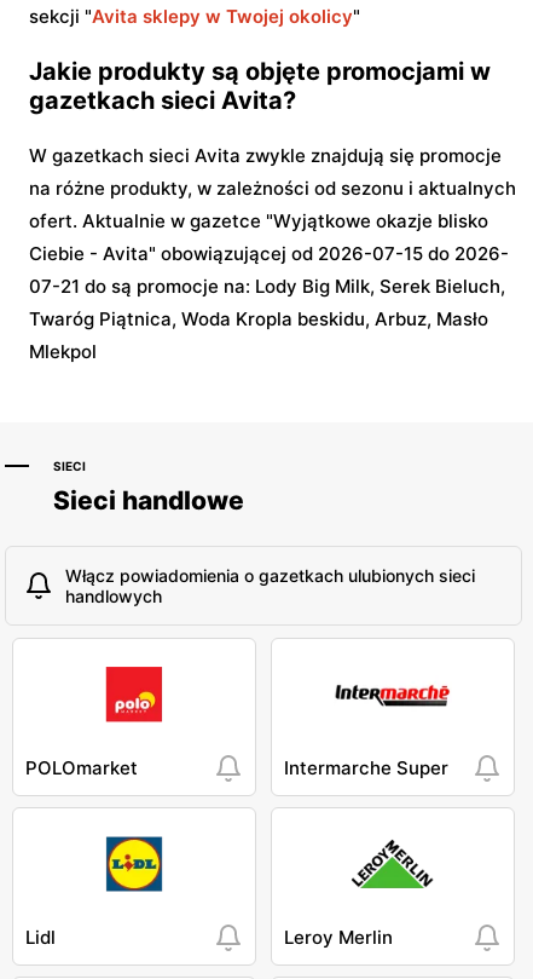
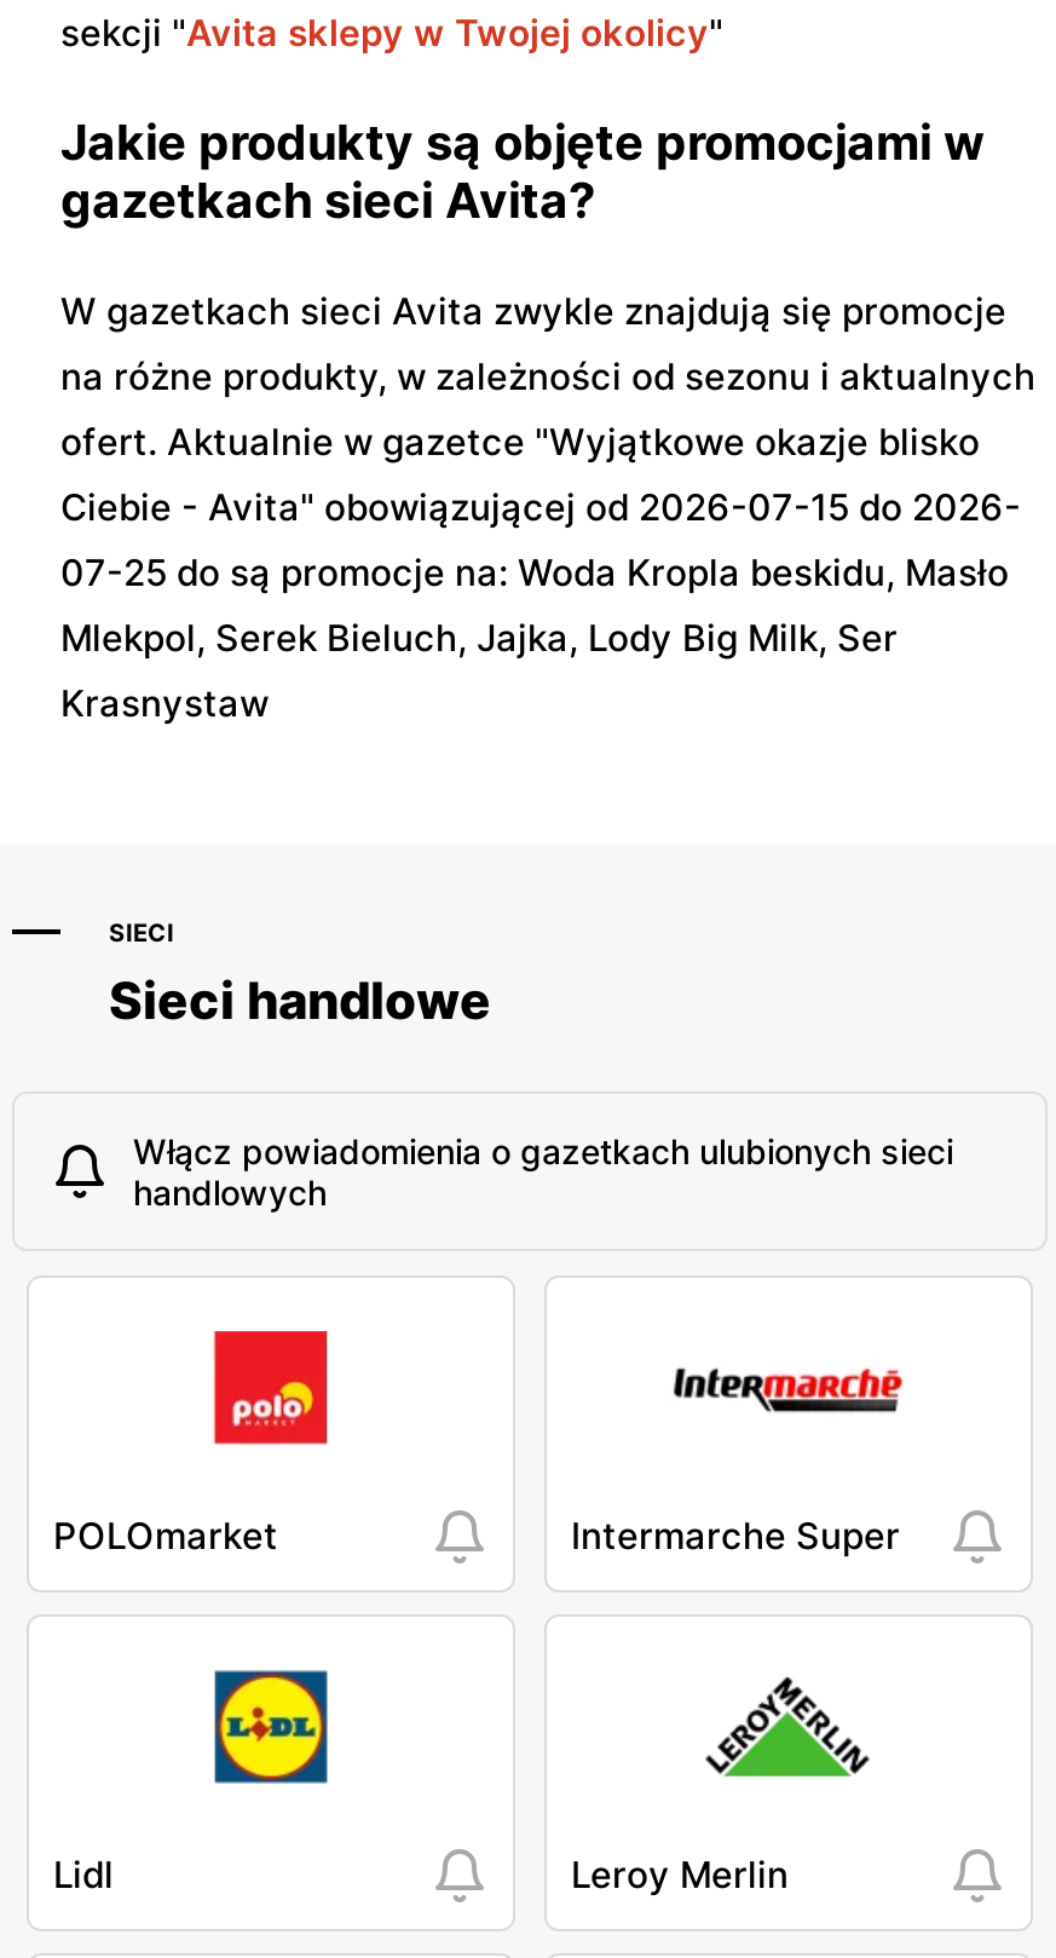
- 07-21 do są promocje na: Lody Big Milk, Serek Bieluch,
- Twaróg Piątnica, Woda Kropla beskidu, Arbuz, Masło
- Mlekpol
+ 07-25 do są promocje na: Woda Kropla beskidu, Masło
+ Mlekpol, Serek Bieluch, Jajka, Lody Big Milk, Ser
+ Krasnystaw
